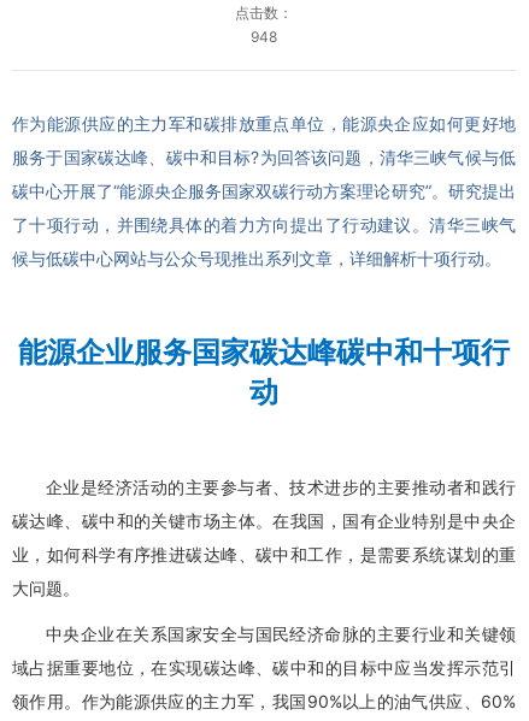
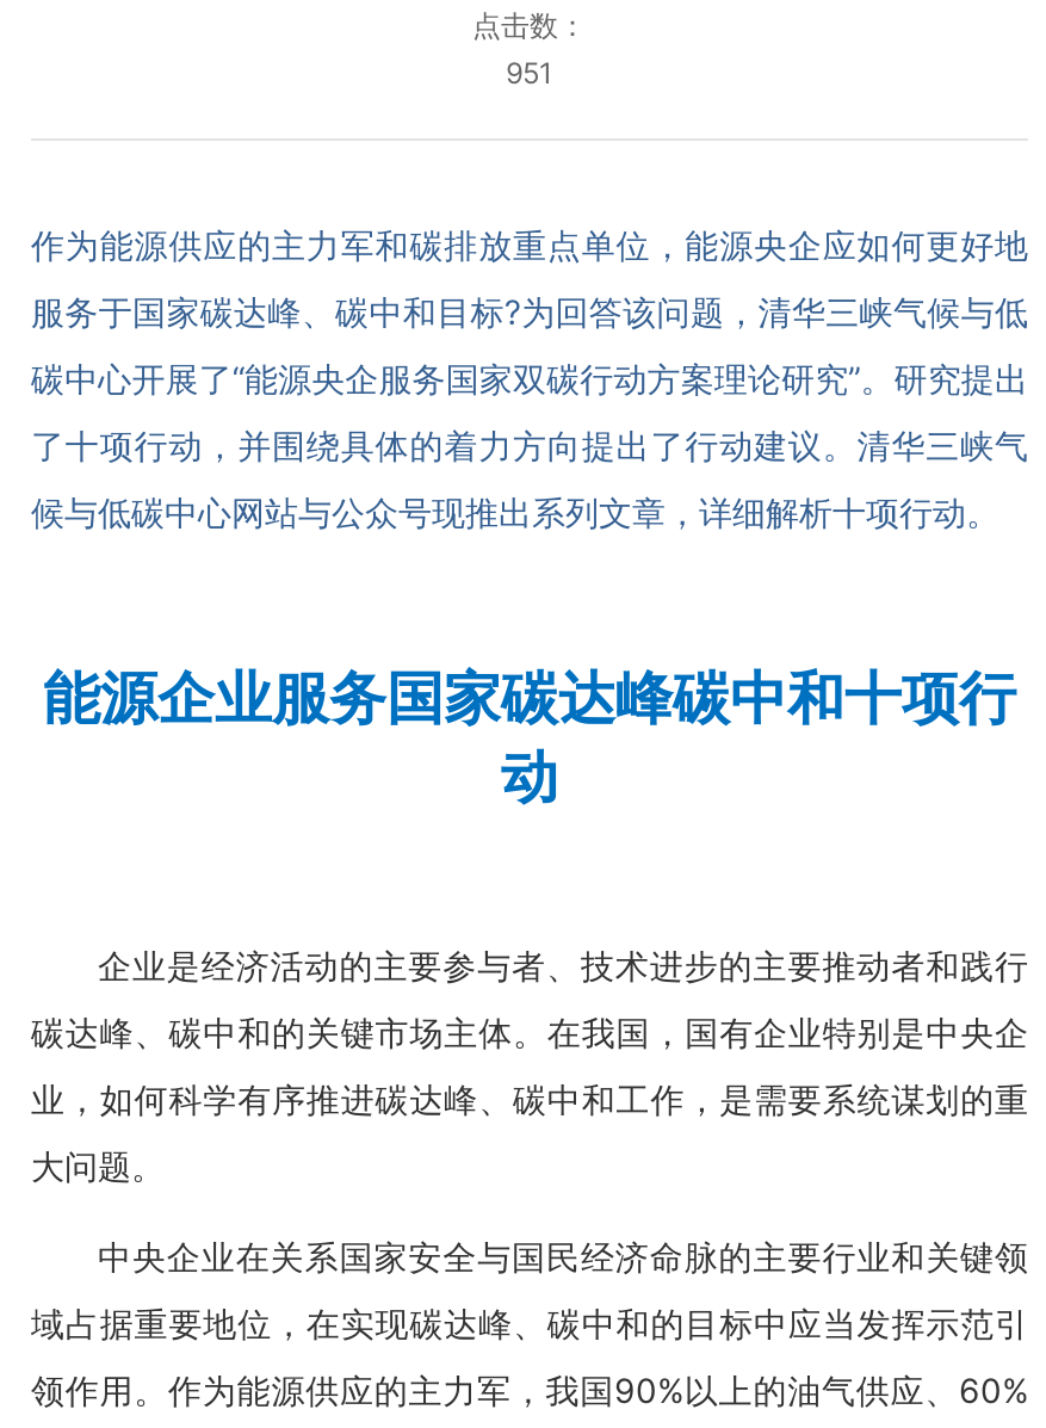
- 948
+ 951
